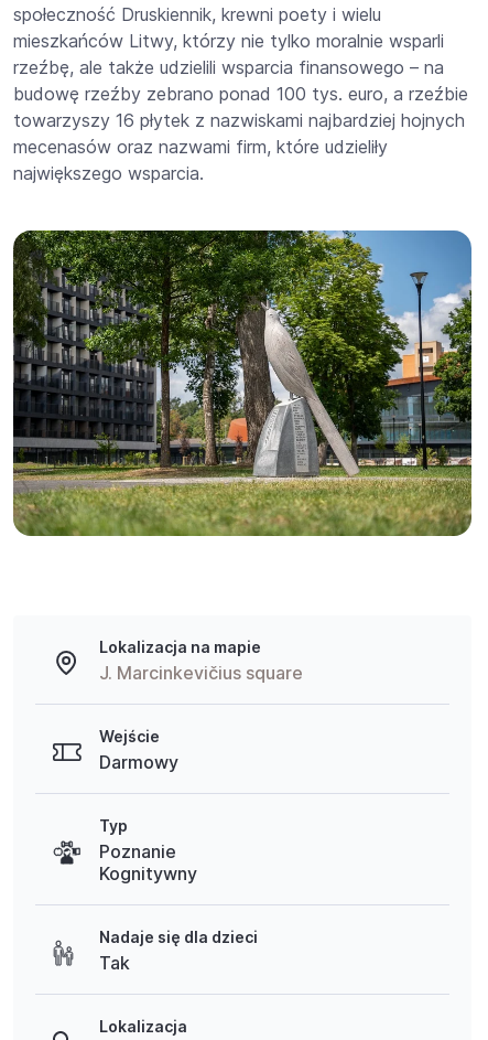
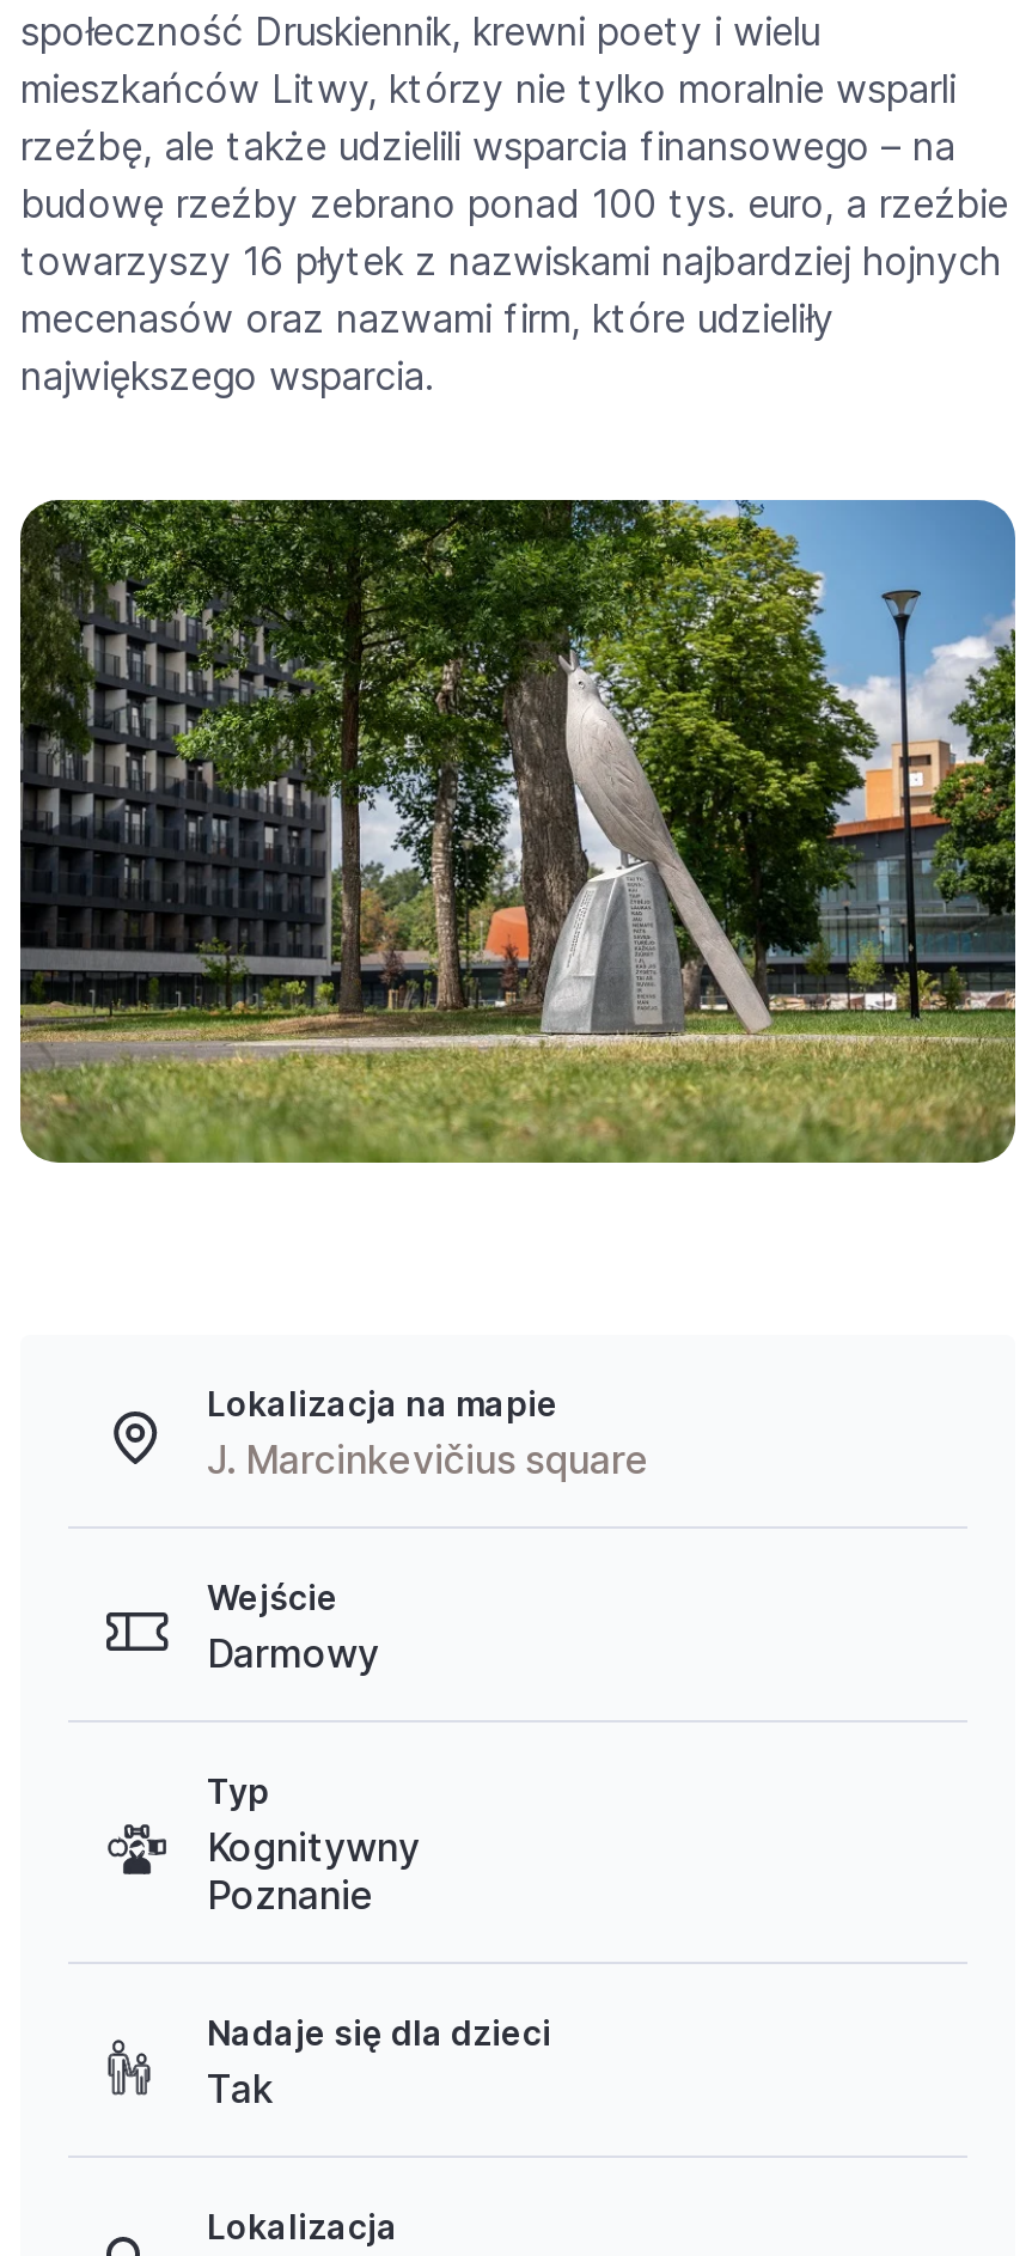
moved down: Poznanie

moved up: Kognitywny
